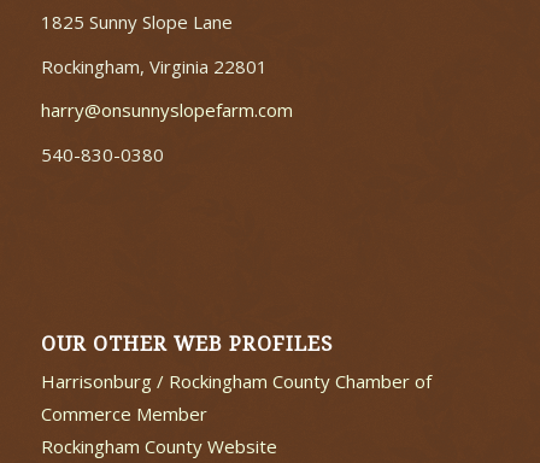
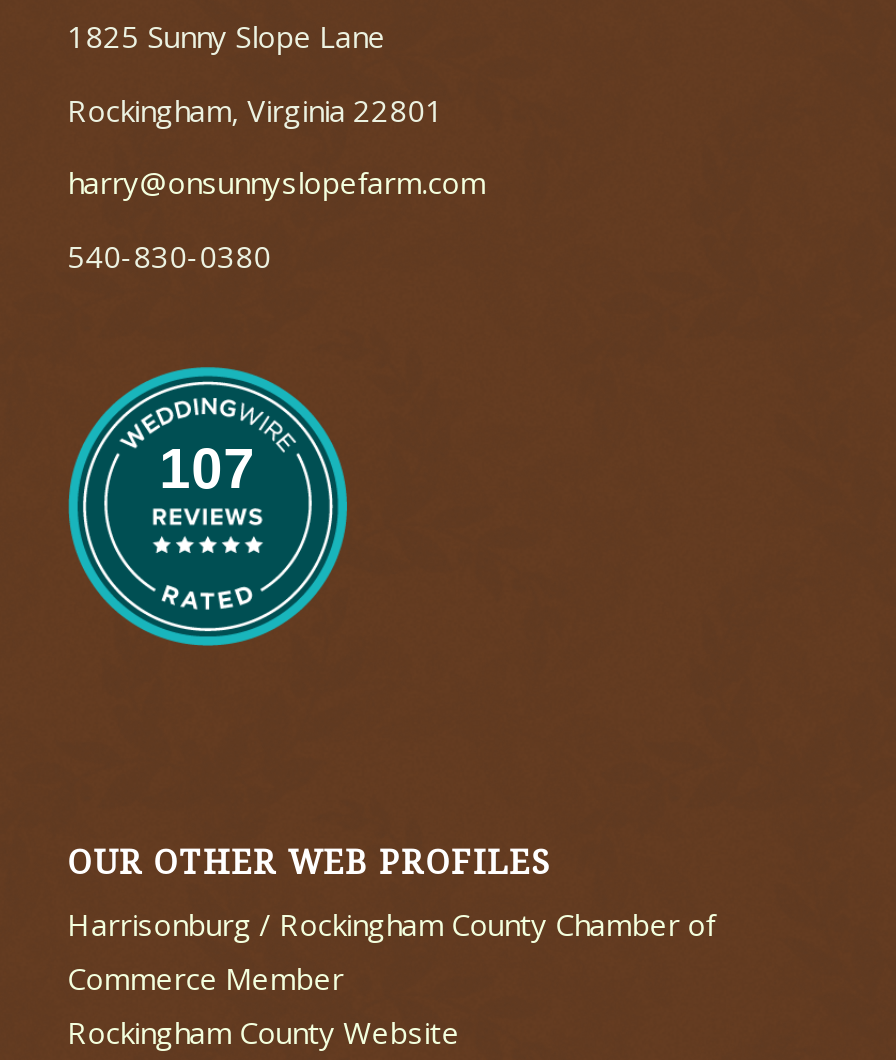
+ [image]
+ 107
